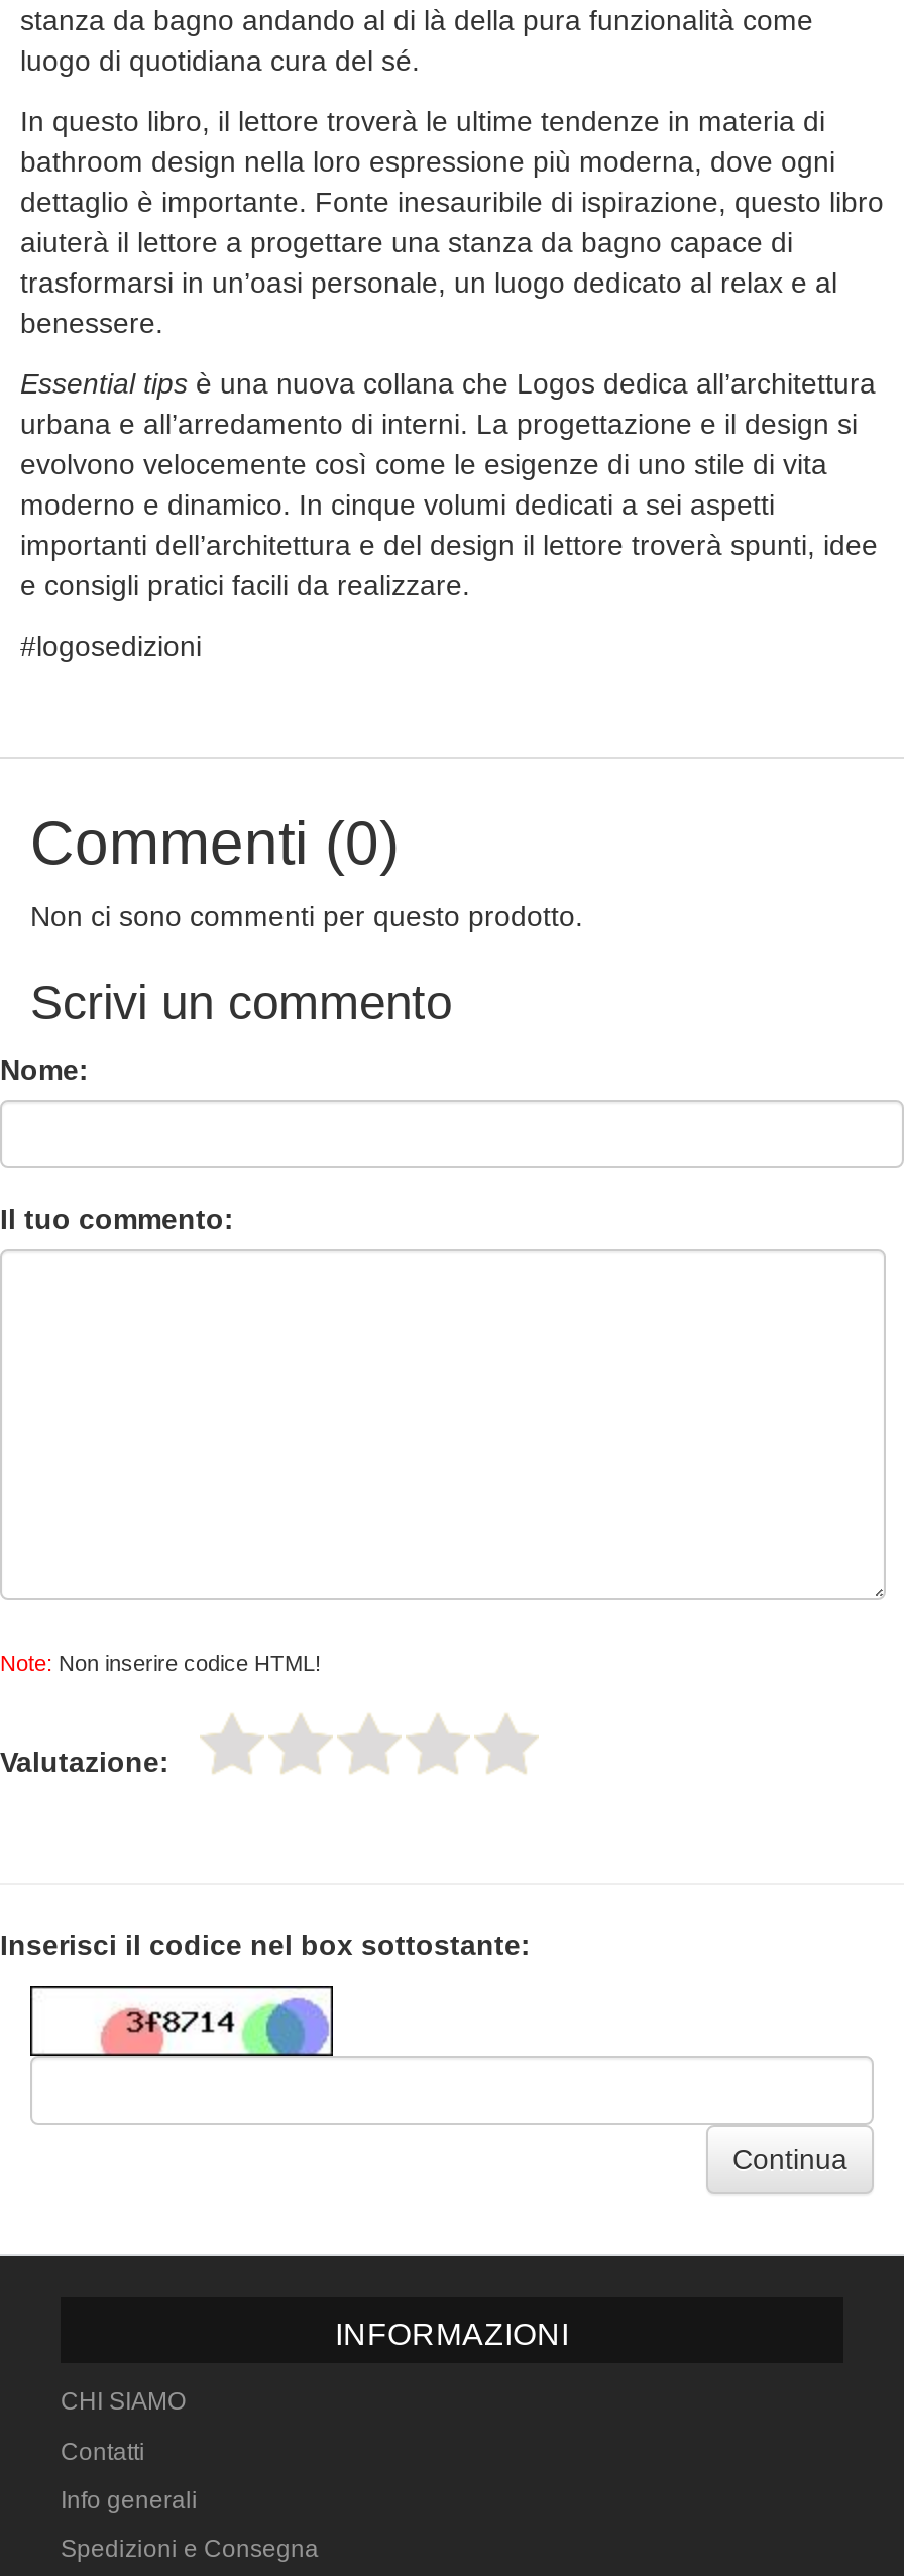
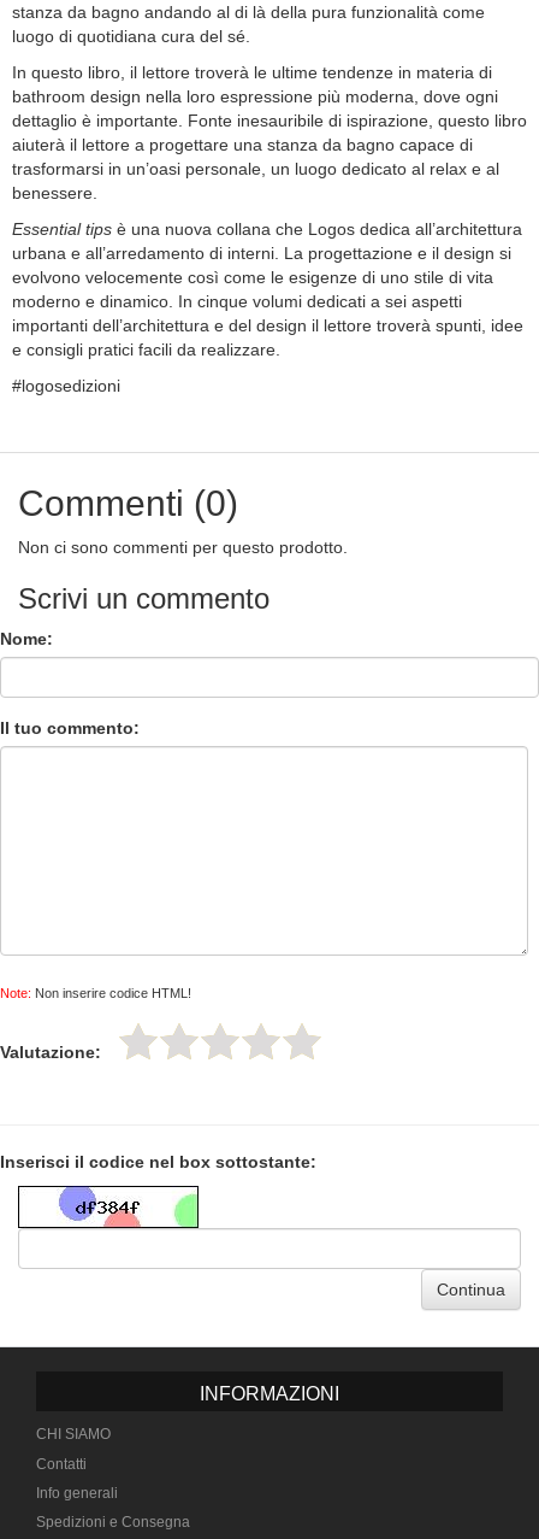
- [image]
+ [image]
